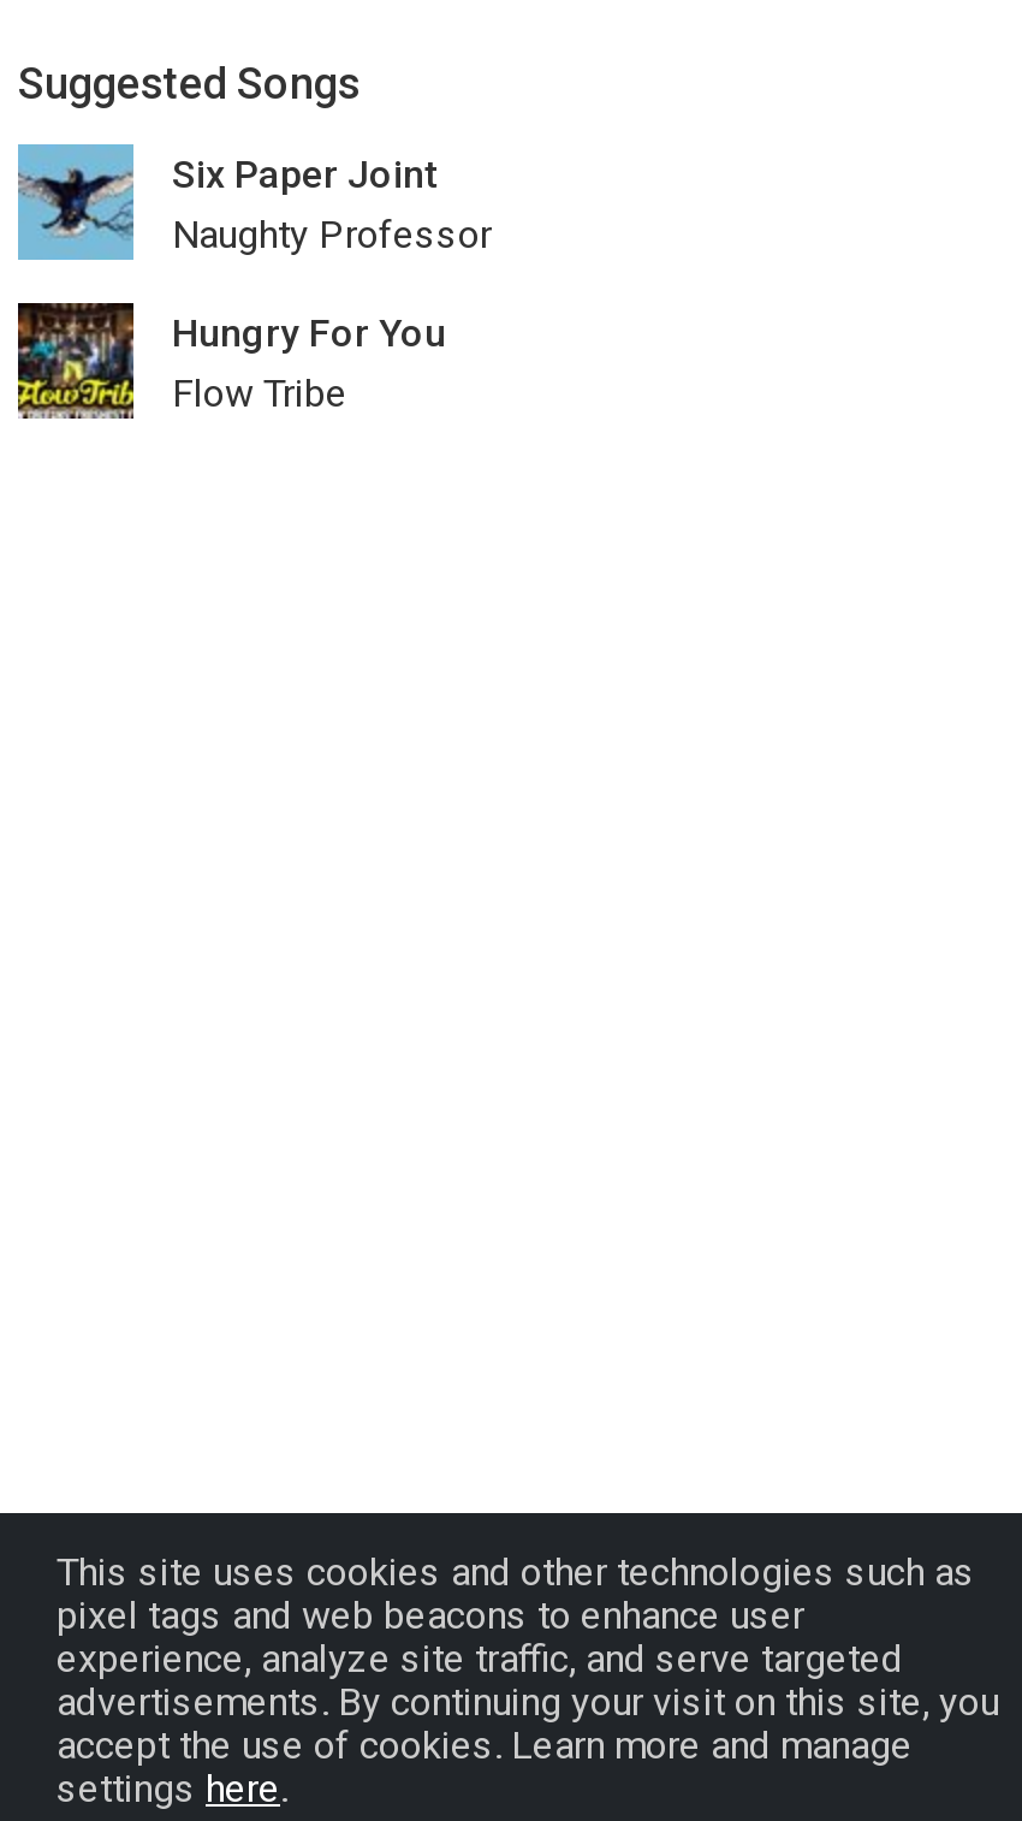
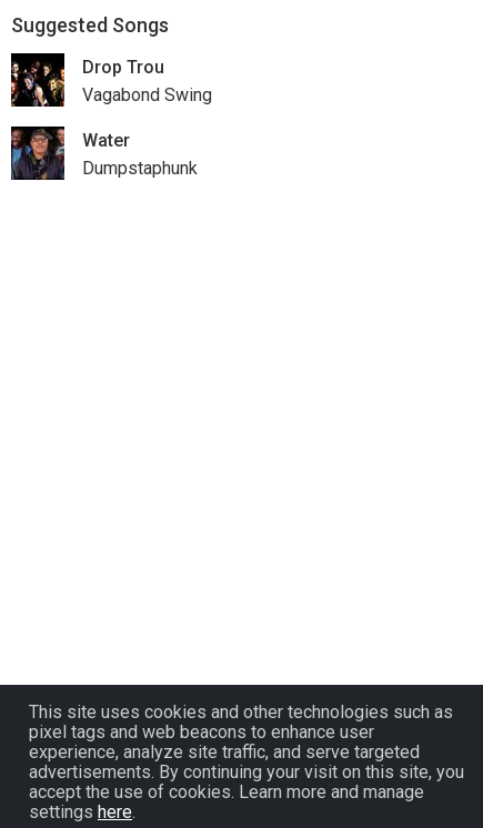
- [image]
- Six Paper Joint
- Naughty Professor
+ [image]
+ Drop Trou
+ Vagabond Swing

- [image]
- Hungry For You
- Flow Tribe
+ [image]
+ Water
+ Dumpstaphunk
